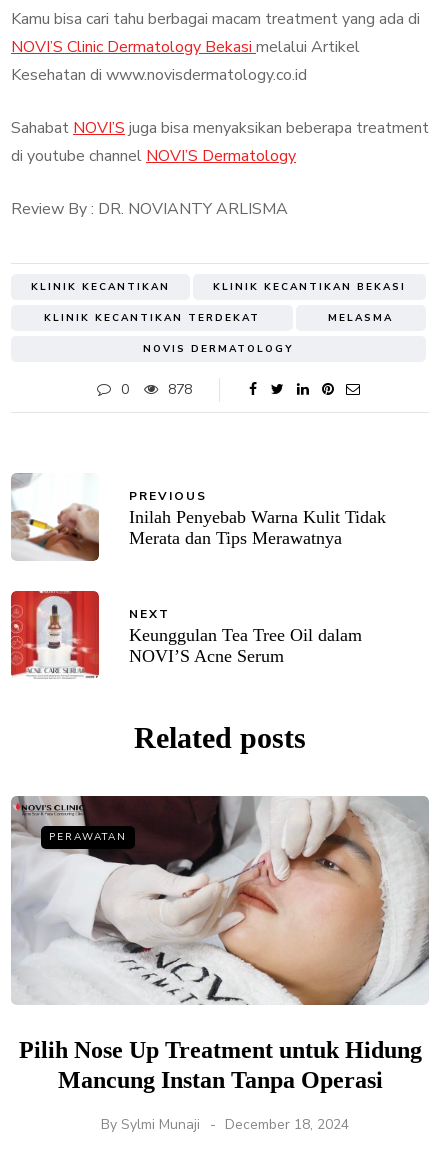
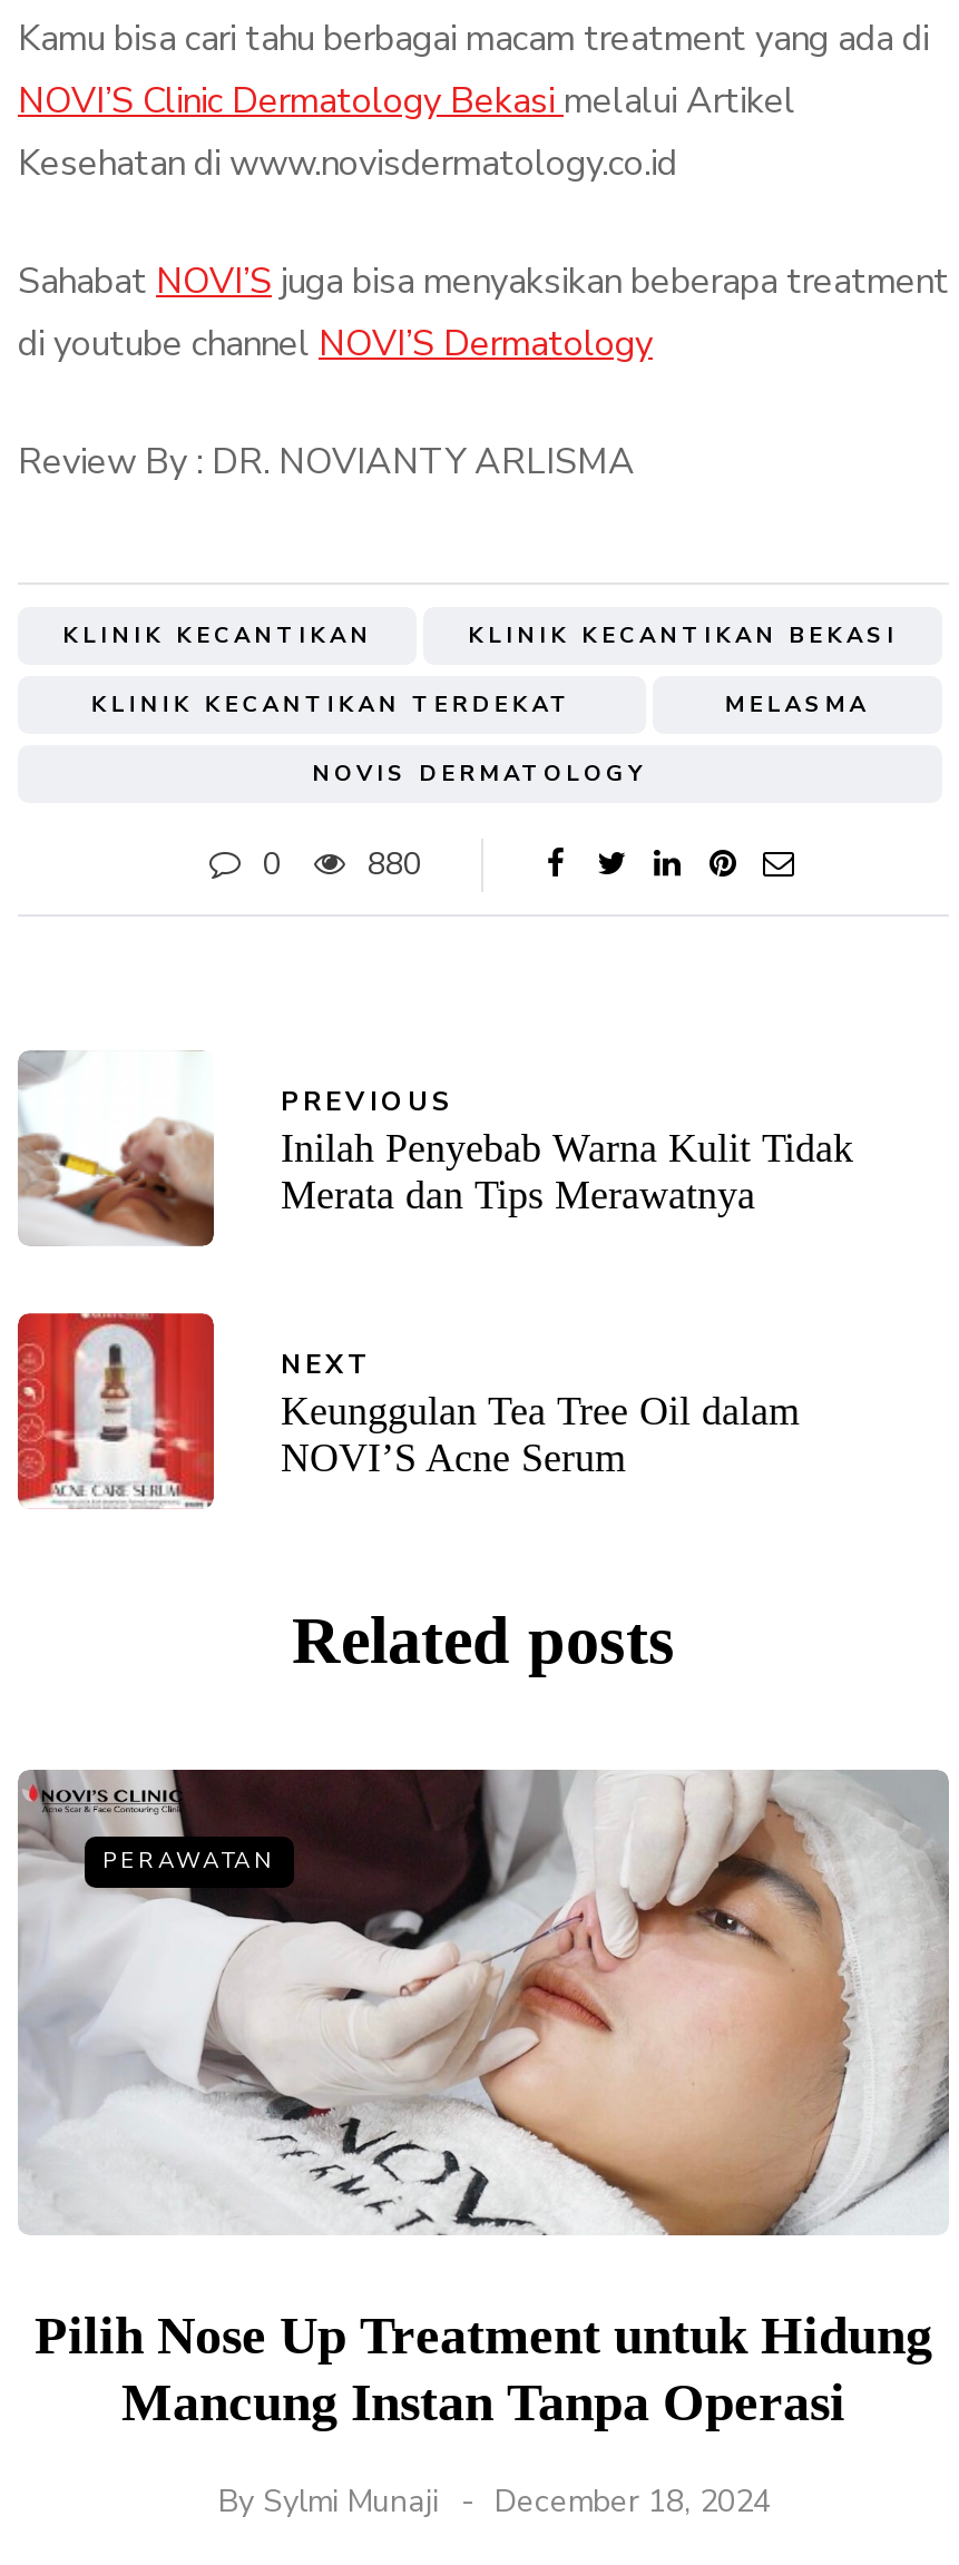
- 878
+ 880
